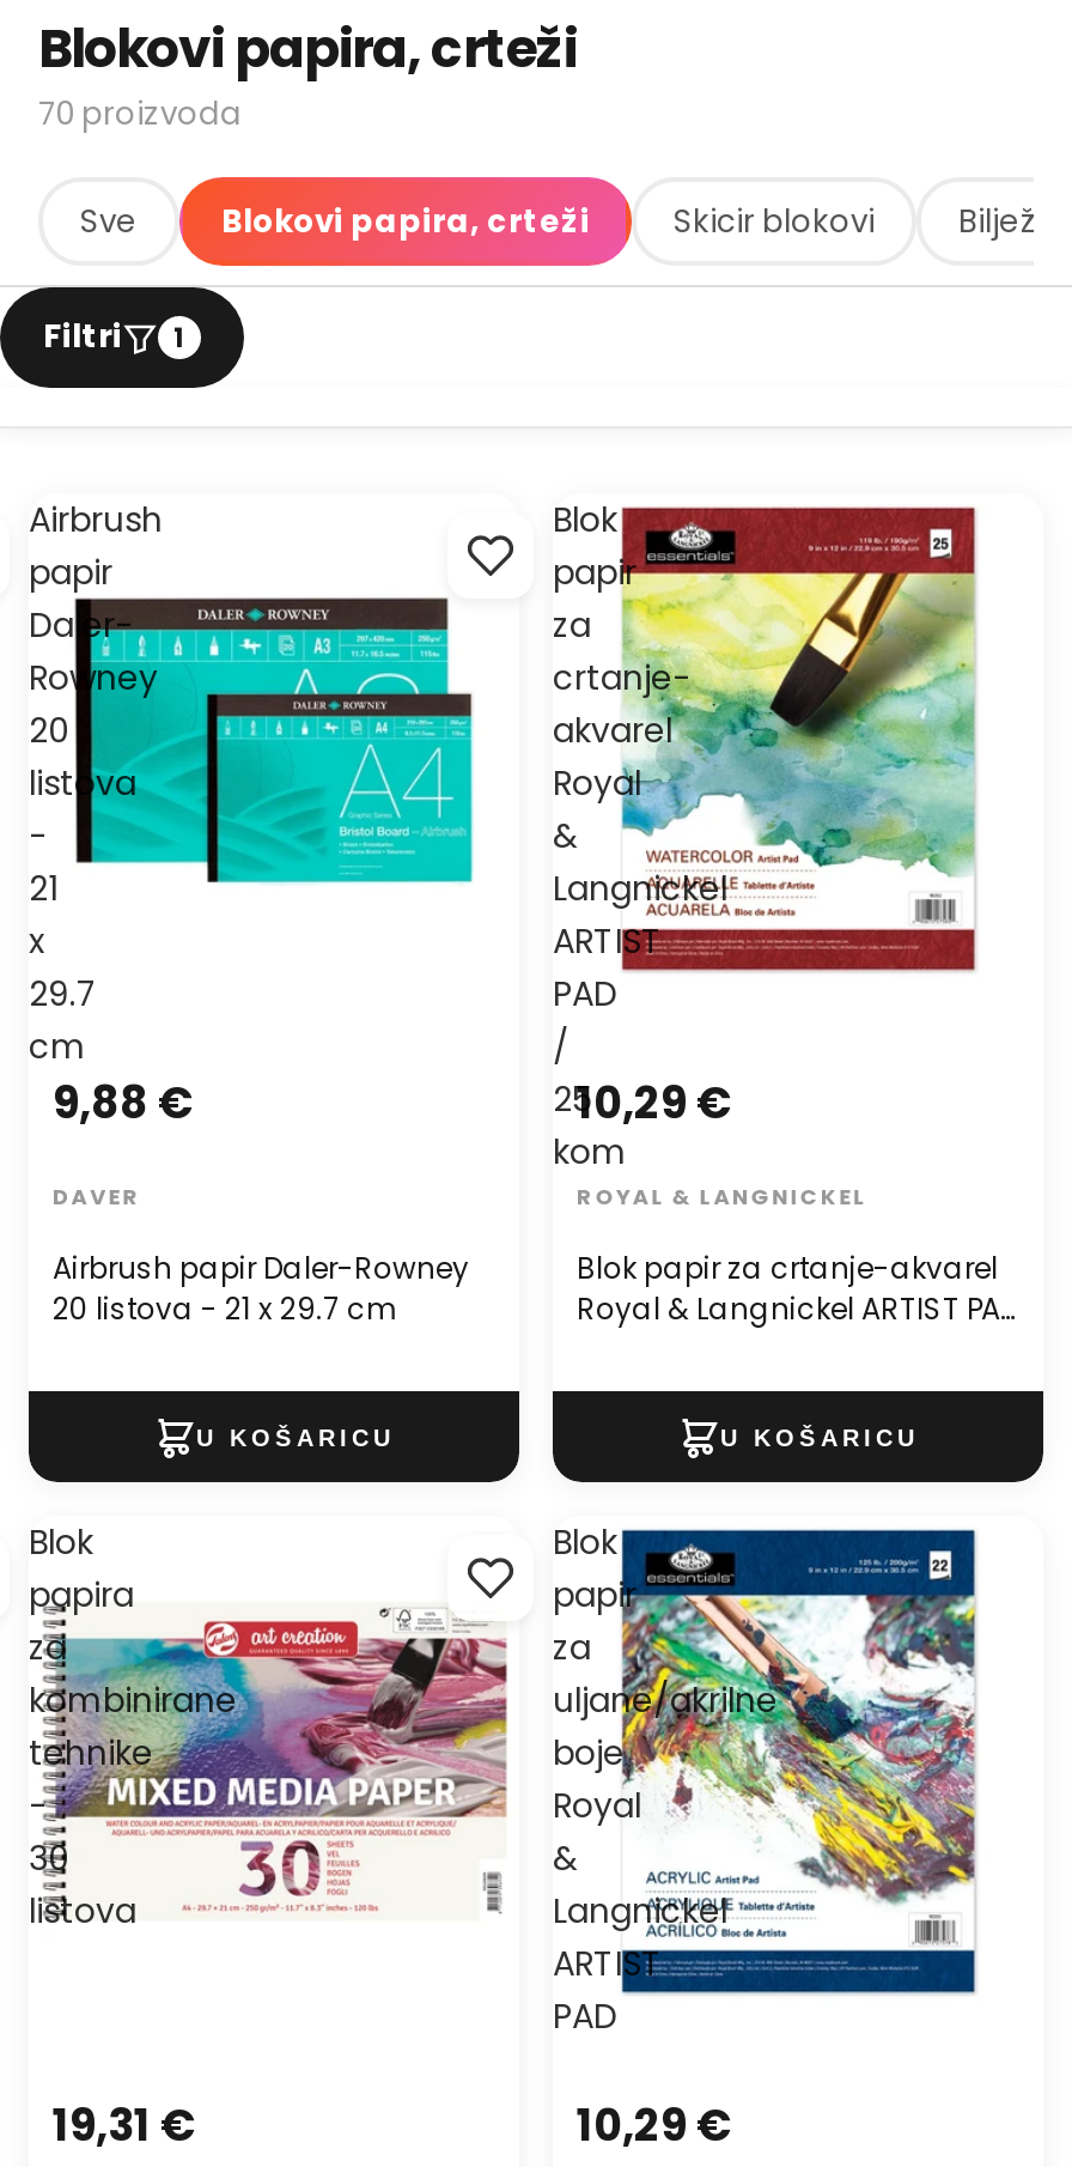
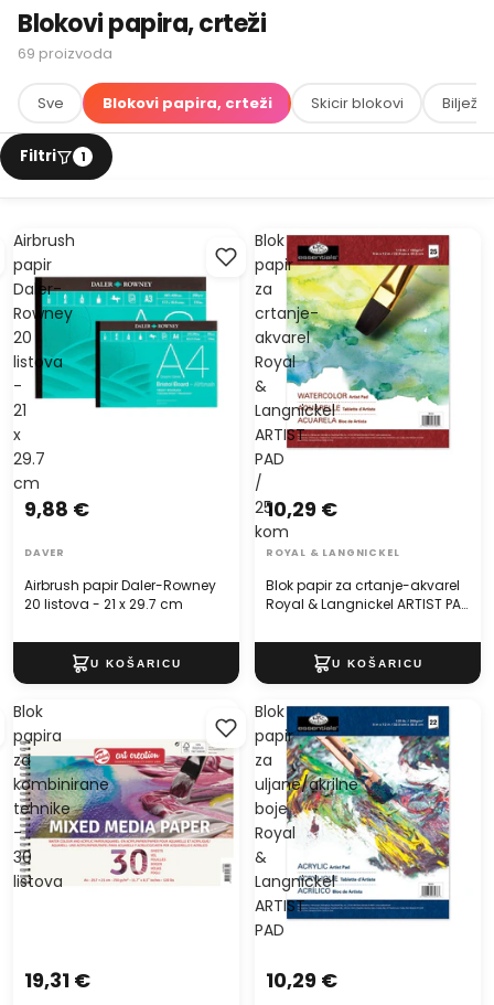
- 70 proizvoda
+ 69 proizvoda
